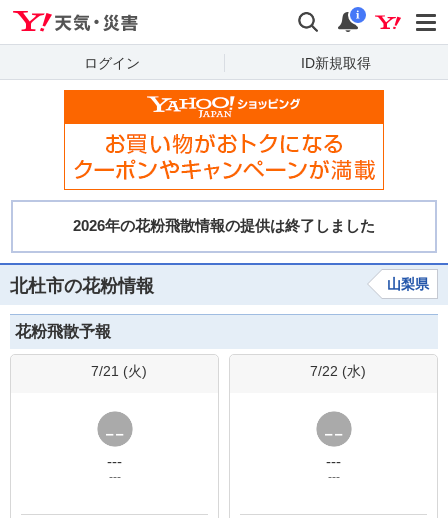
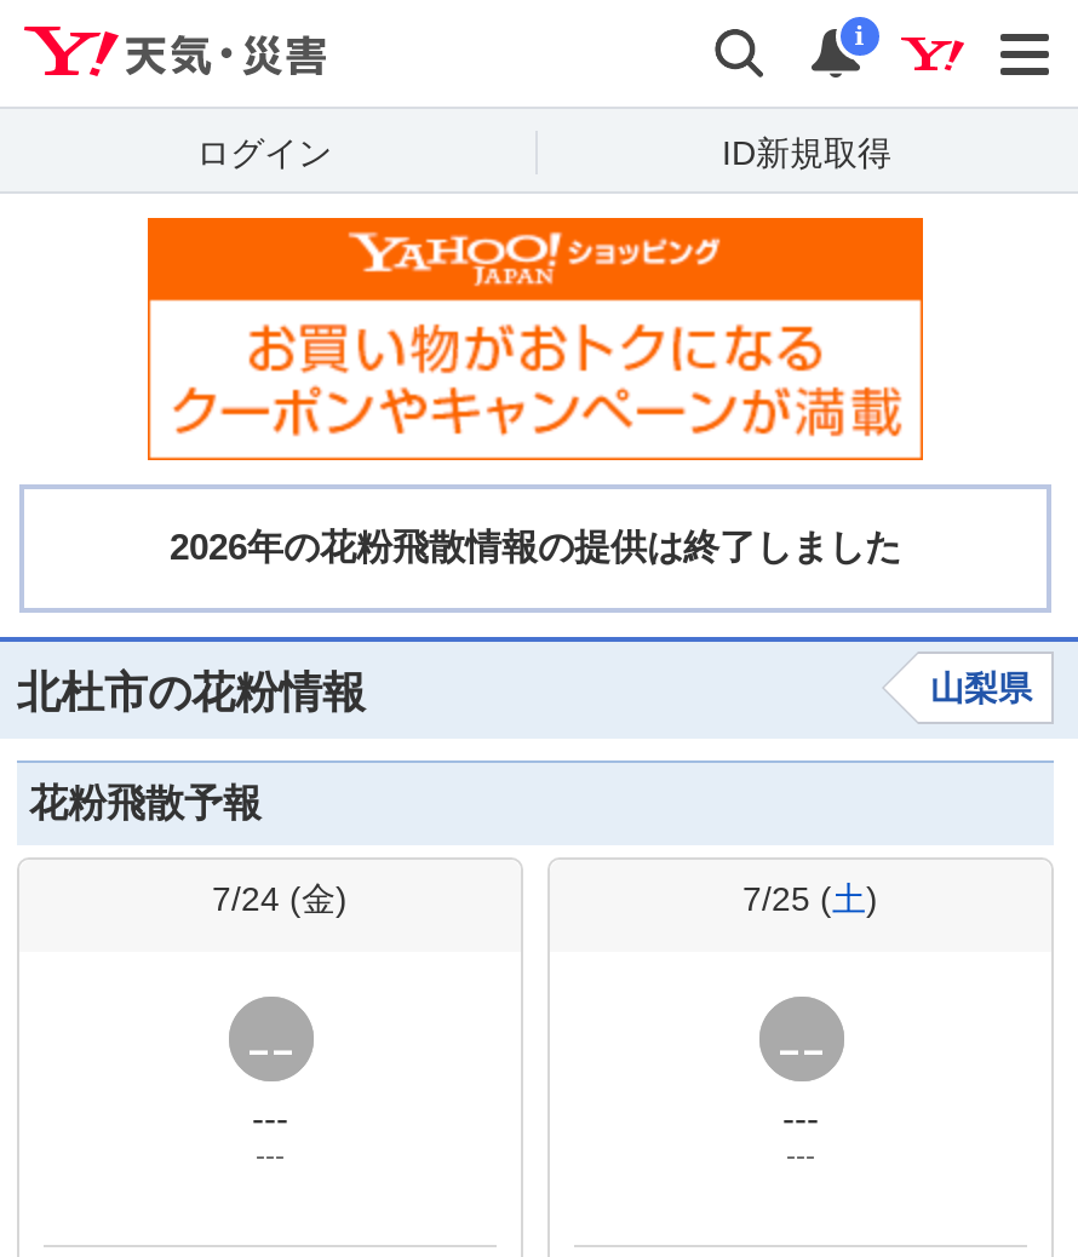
- 7/21 (火)
+ 7/24 (金)

- 7/22 (水)
+ 7/25 (土)
